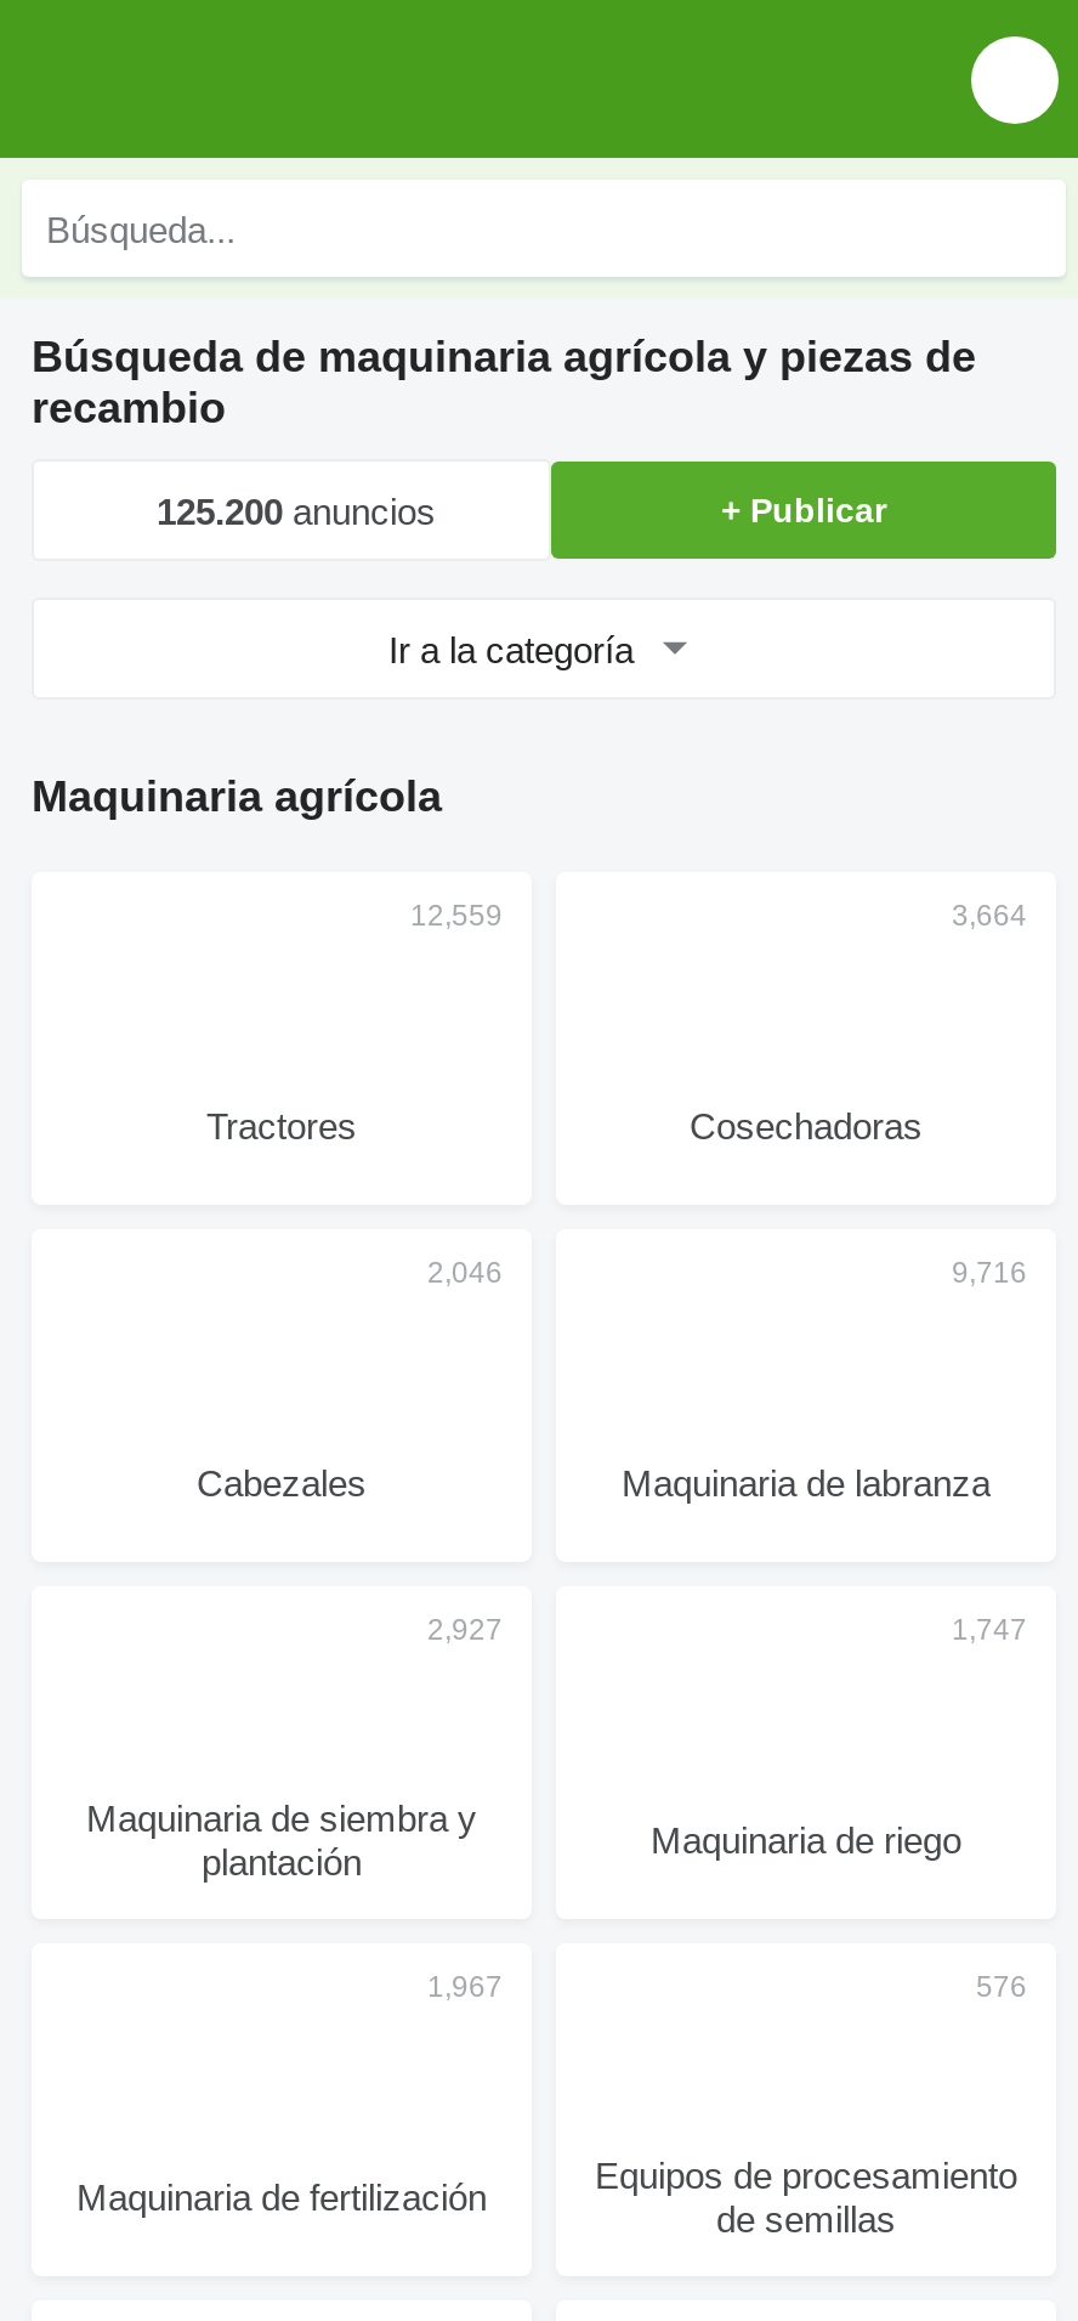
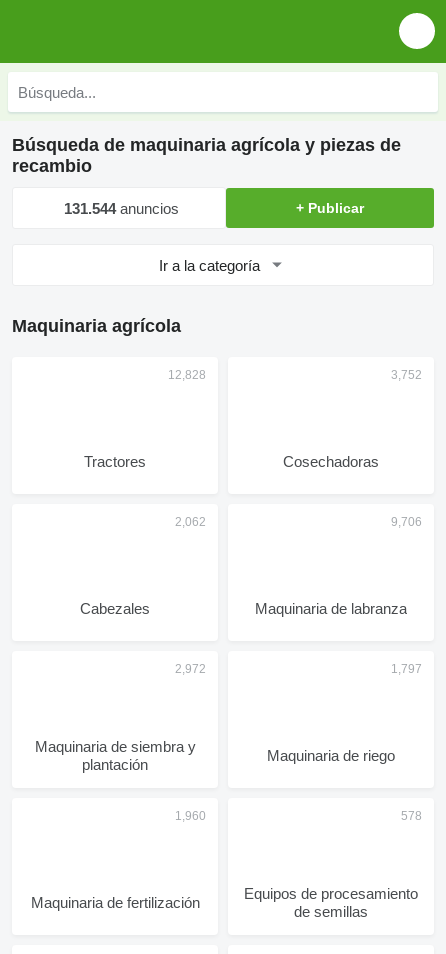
- 125.200 anuncios
+ 131.544 anuncios
